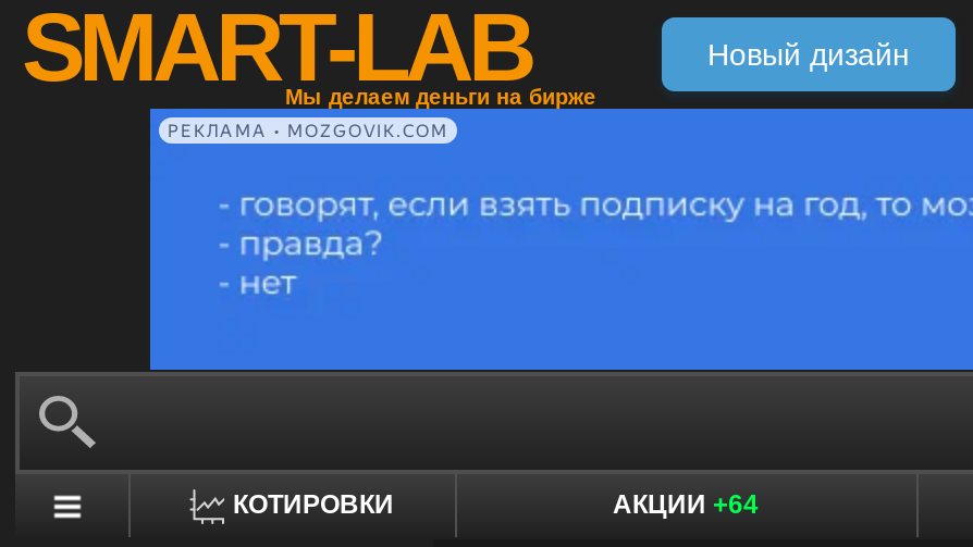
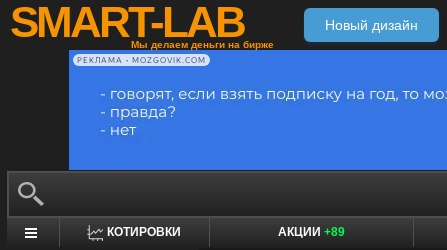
- АКЦИИ +64
+ АКЦИИ +89
